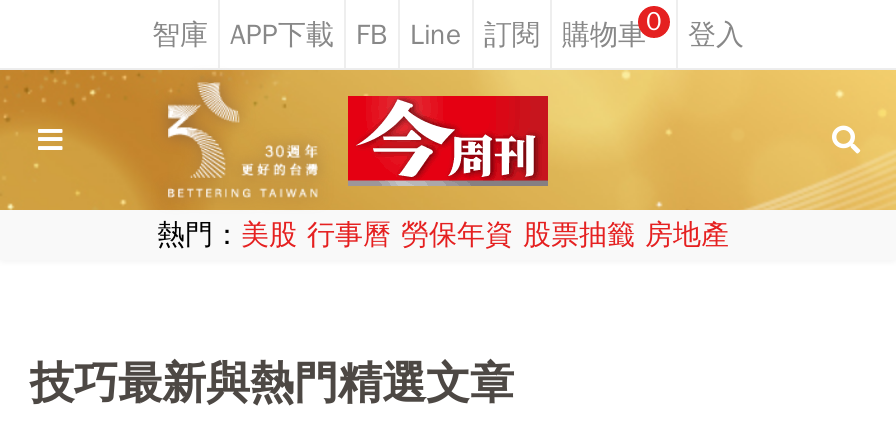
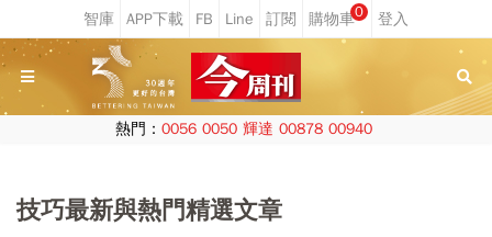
- 熱門：美股 行事曆 勞保年資 股票抽籤 房地產
+ 熱門：0056 0050 輝達 00878 00940
